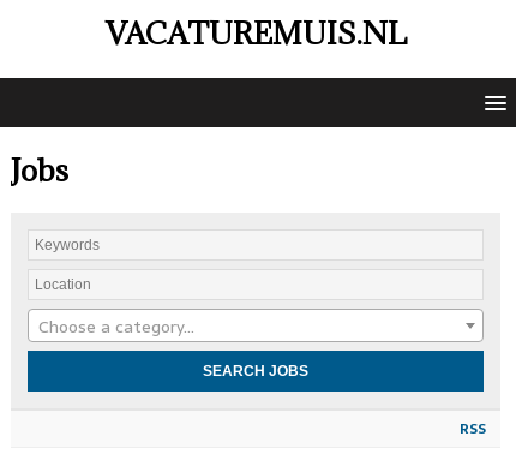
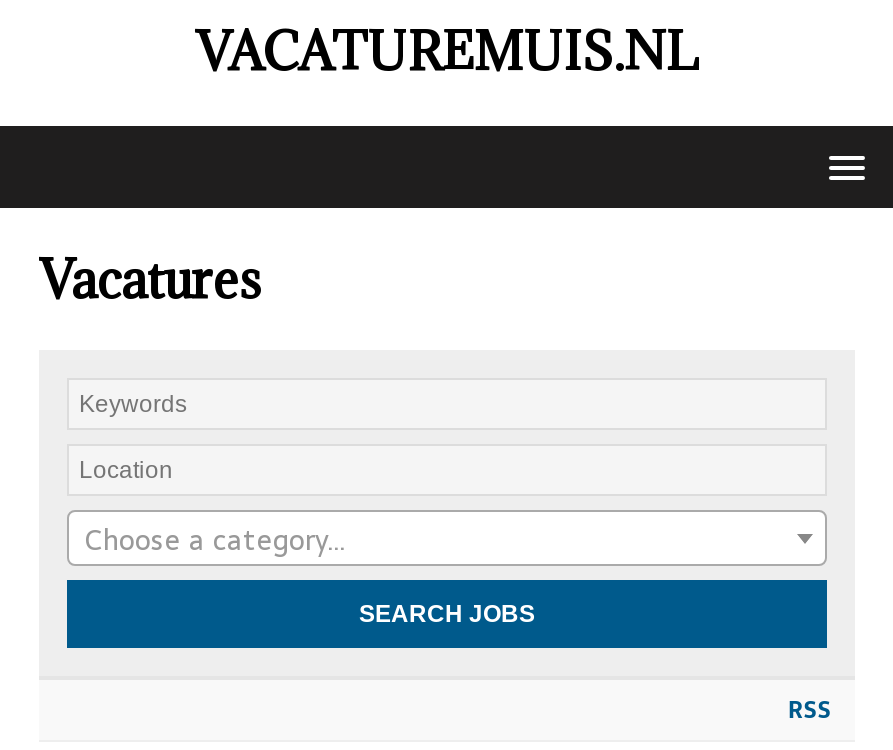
- Jobs
+ Vacatures
